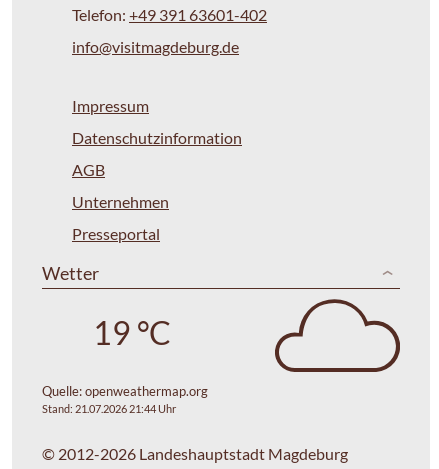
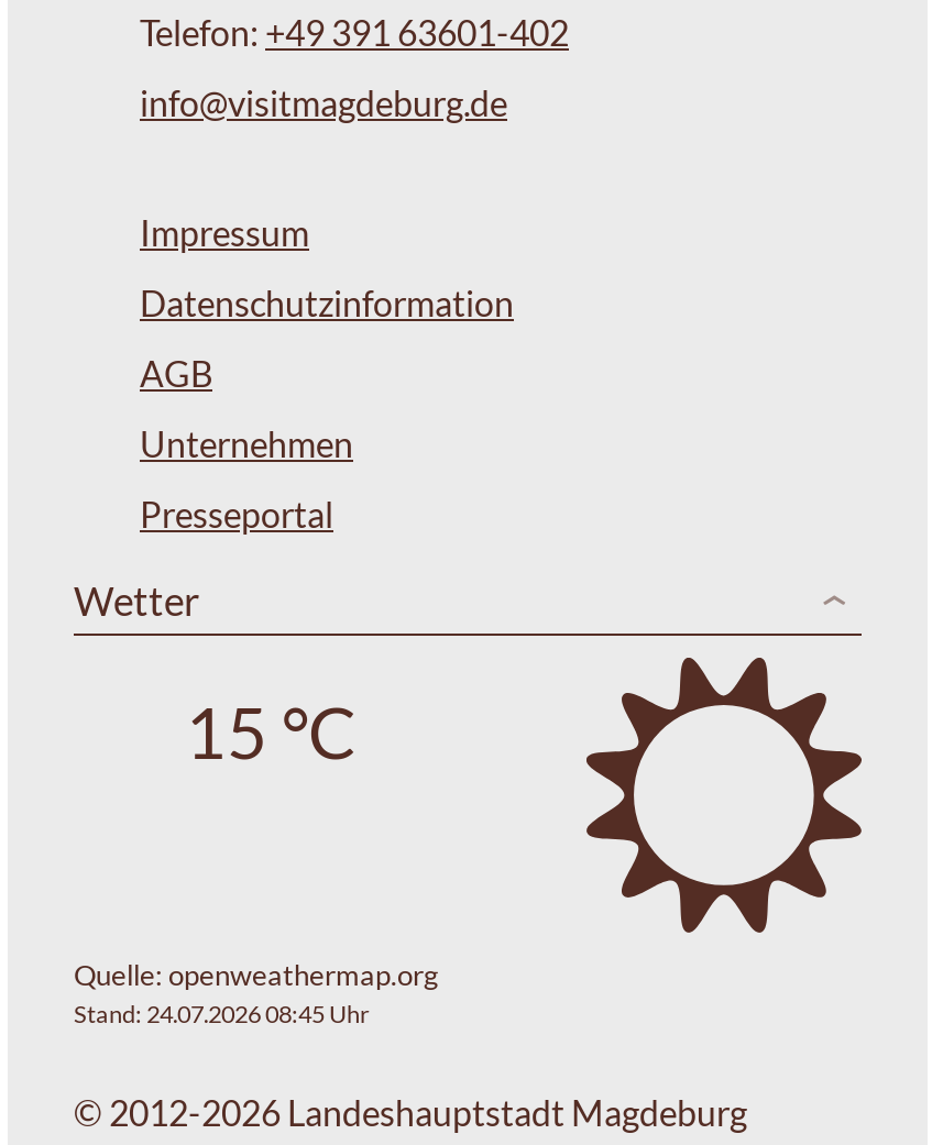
- [image]
+ [image]

- 19 °C
+ 15 °C

- Stand: 21.07.2026 21:44 Uhr
+ Stand: 24.07.2026 08:45 Uhr
